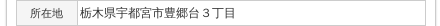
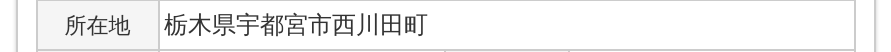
- 栃木県宇都宮市豊郷台３丁目
+ 栃木県宇都宮市西川田町
